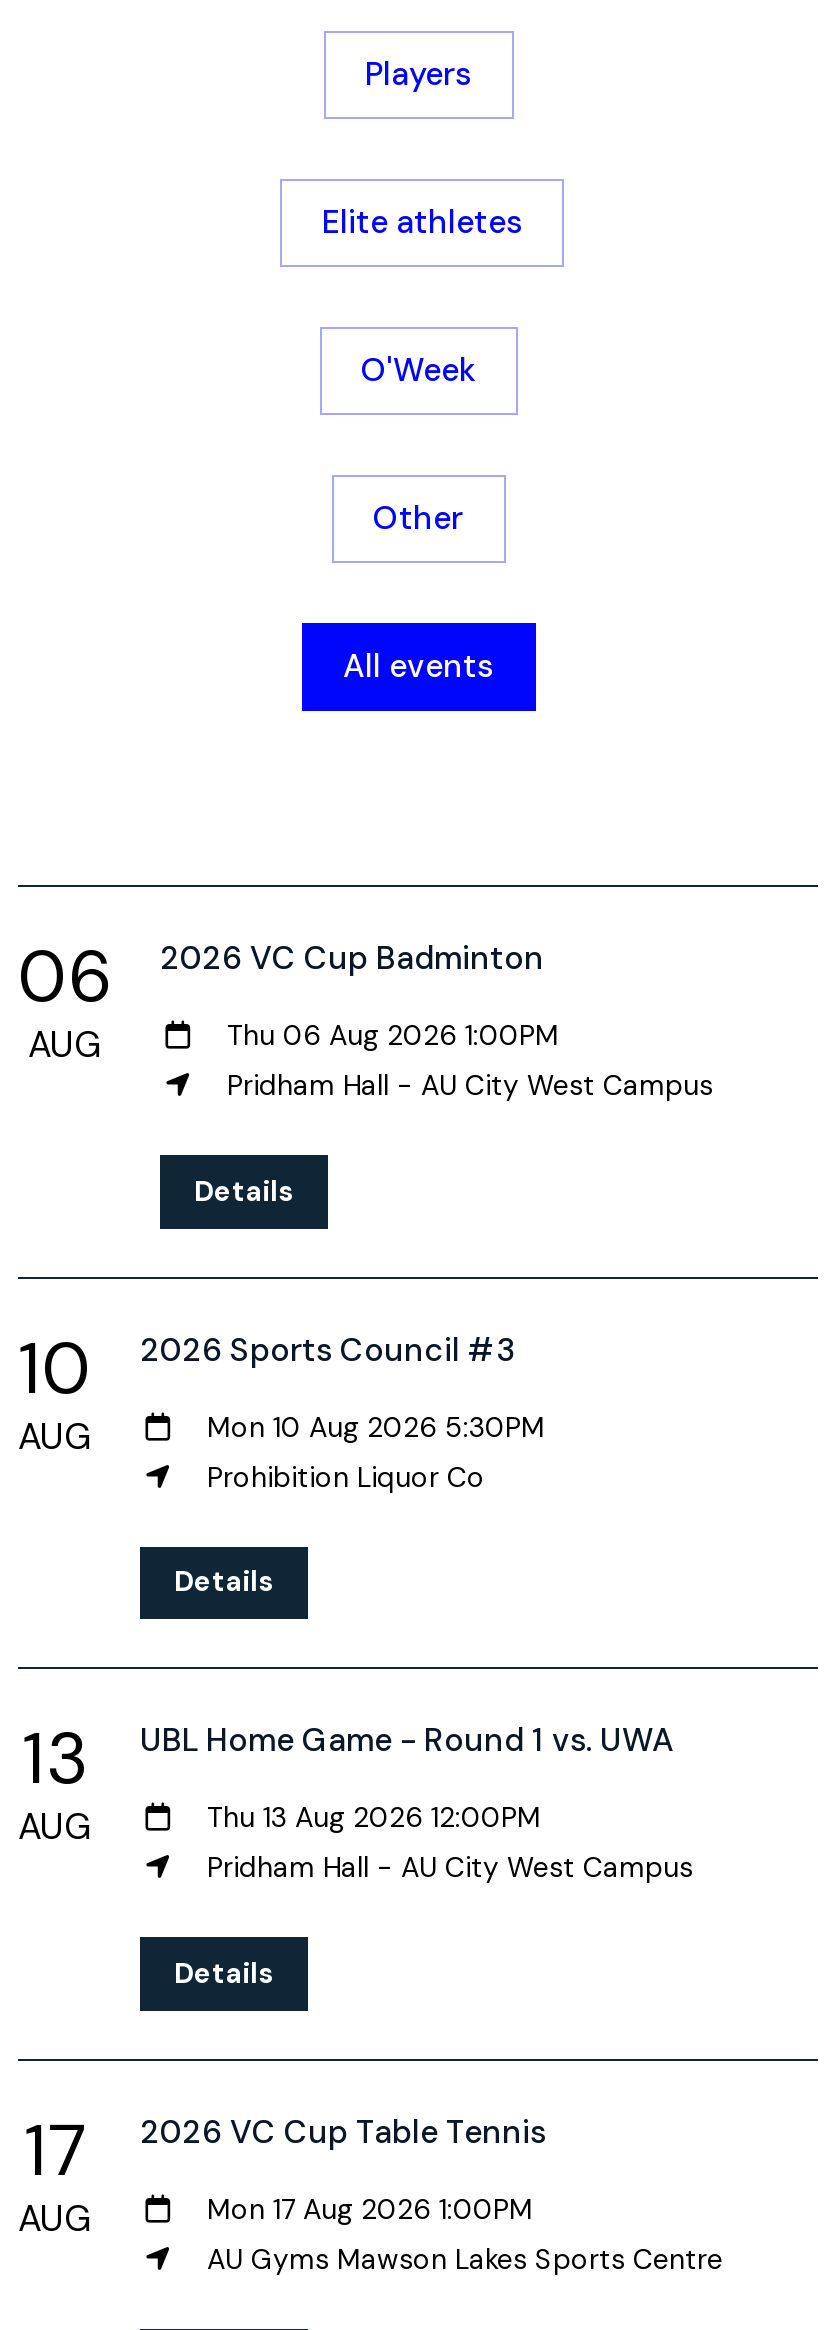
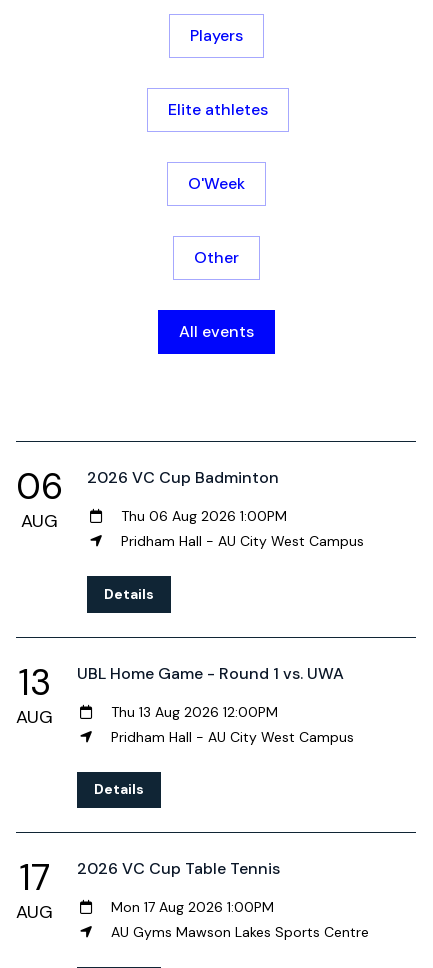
- 10
- AUG

- 2026 Sports Council #3
- Mon 10 Aug 2026 5:30PM
- Prohibition Liquor Co
- Details
